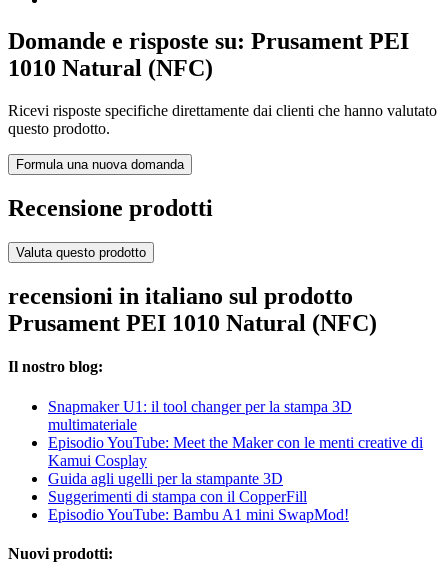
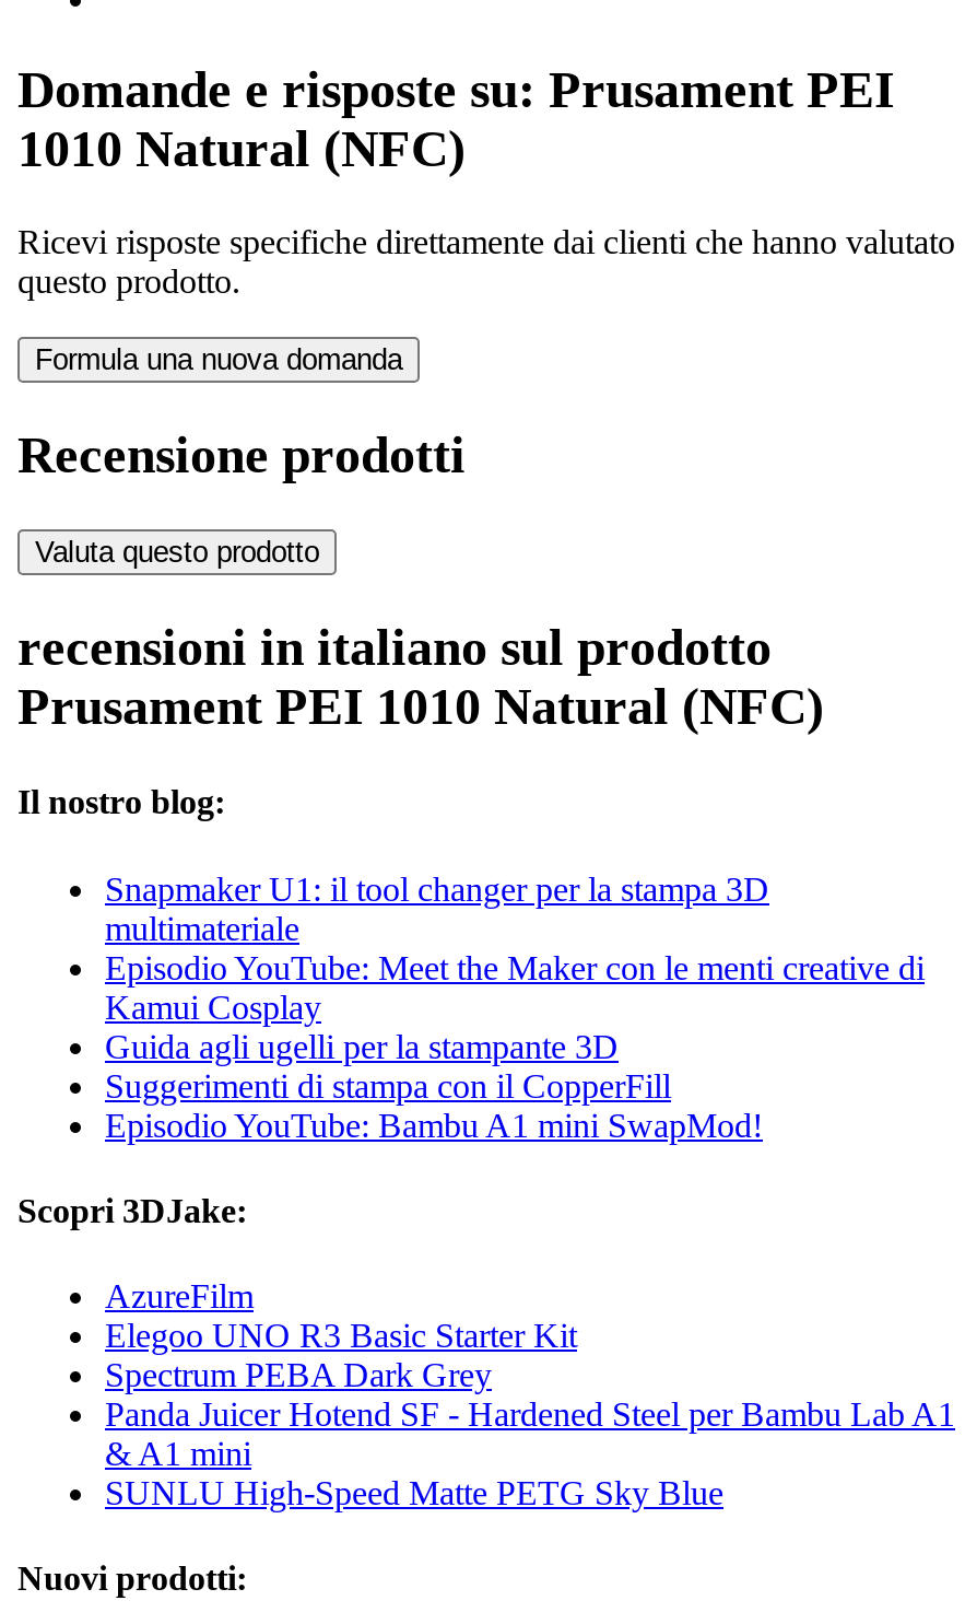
+ Scopri 3DJake:
+ AzureFilm
+ Elegoo UNO R3 Basic Starter Kit
+ Spectrum PEBA Dark Grey
+ Panda Juicer Hotend SF - Hardened Steel per Bambu Lab A1
+ & A1 mini
+ SUNLU High-Speed Matte PETG Sky Blue
